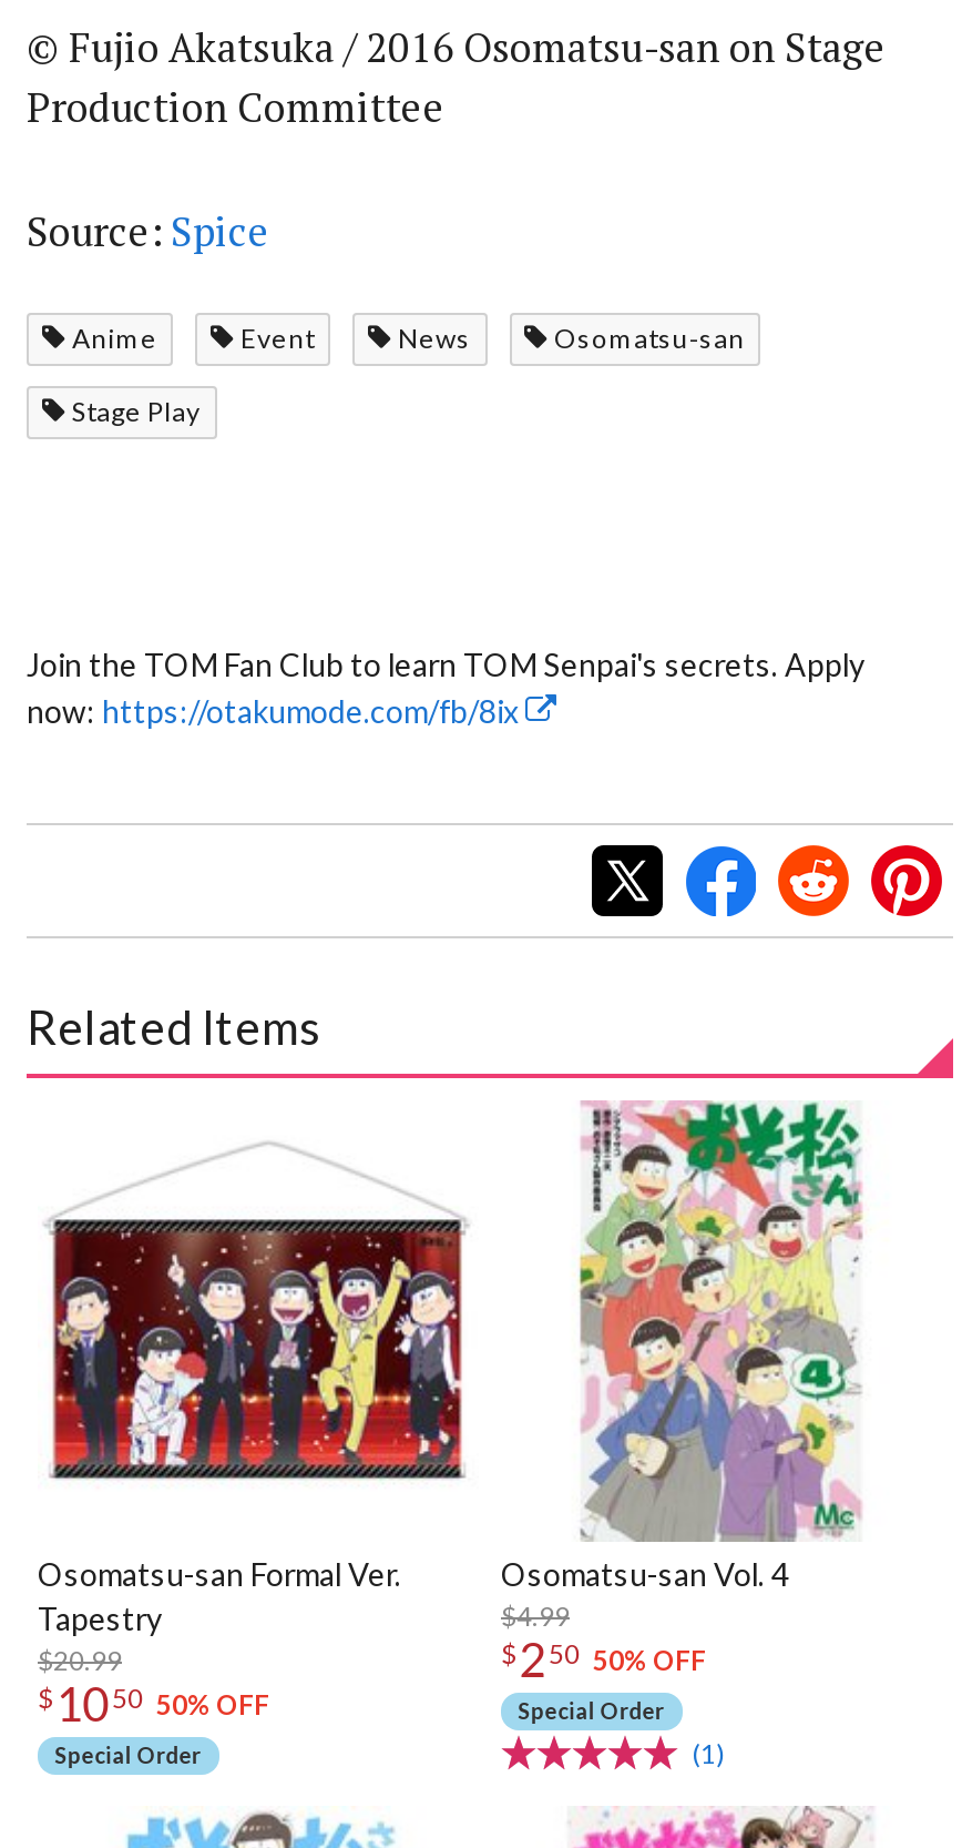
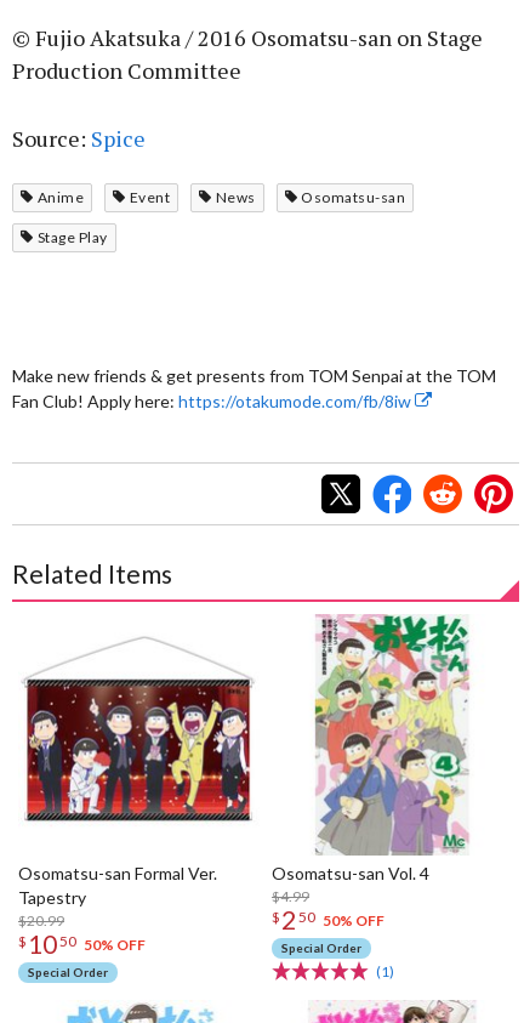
- Join the TOM Fan Club to learn TOM Senpai's secrets. Apply
- now: https://otakumode.com/fb/8ix
+ Make new friends & get presents from TOM Senpai at the TOM
+ Fan Club! Apply here: https://otakumode.com/fb/8iw
